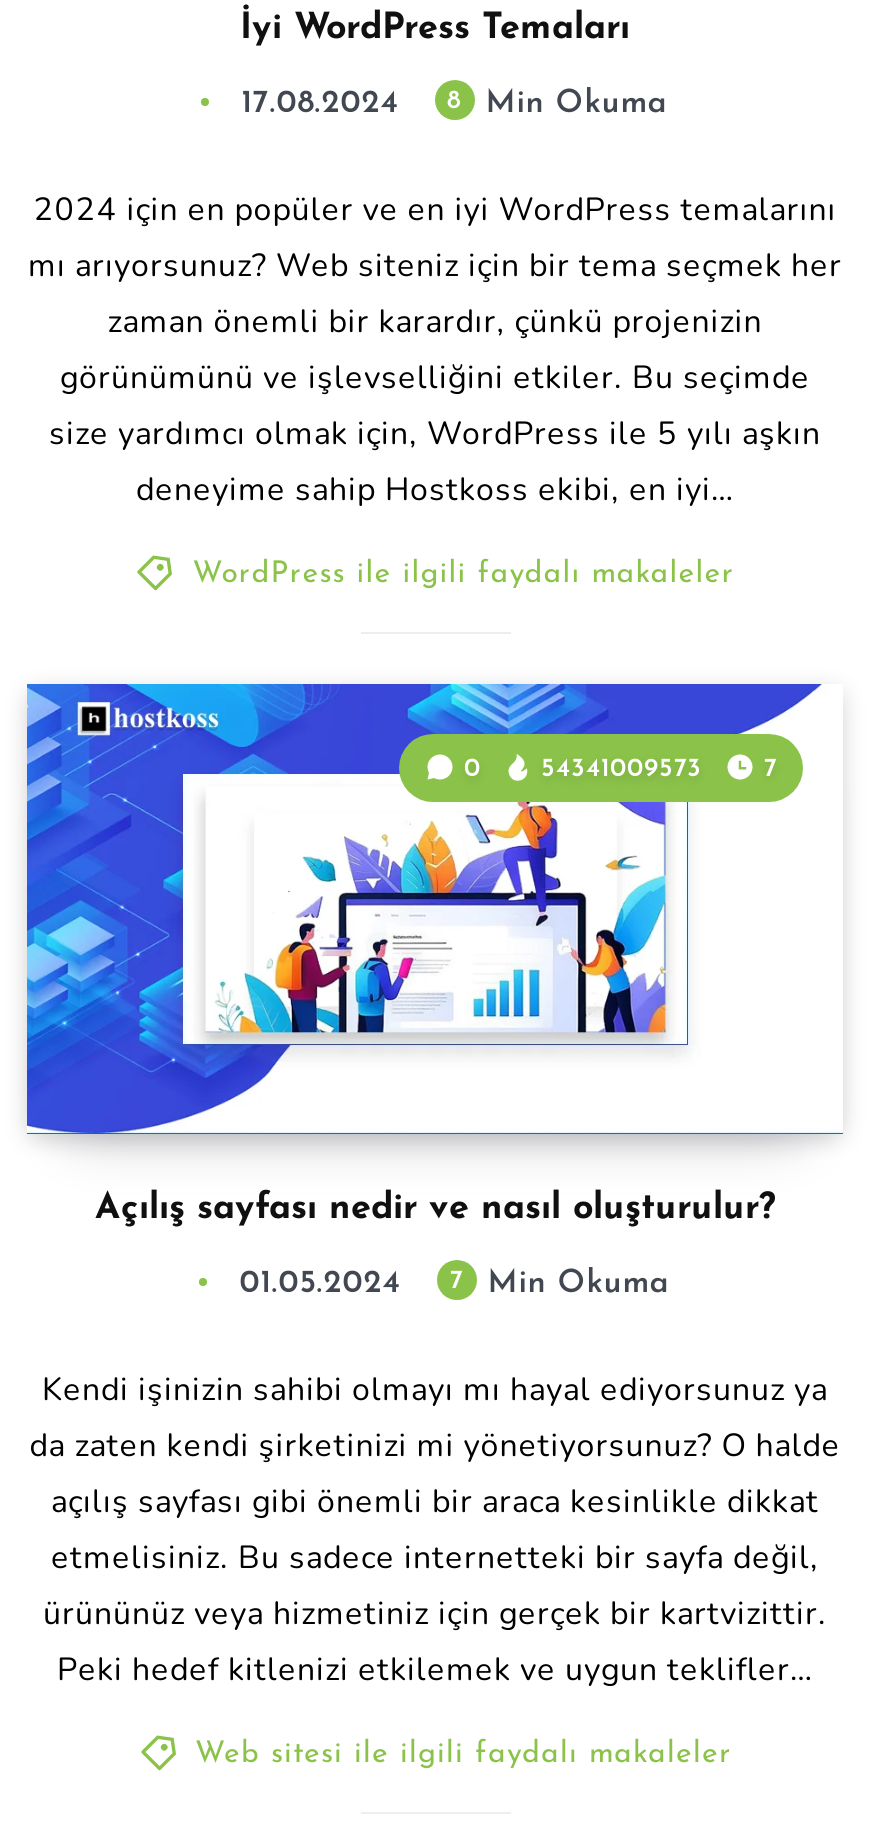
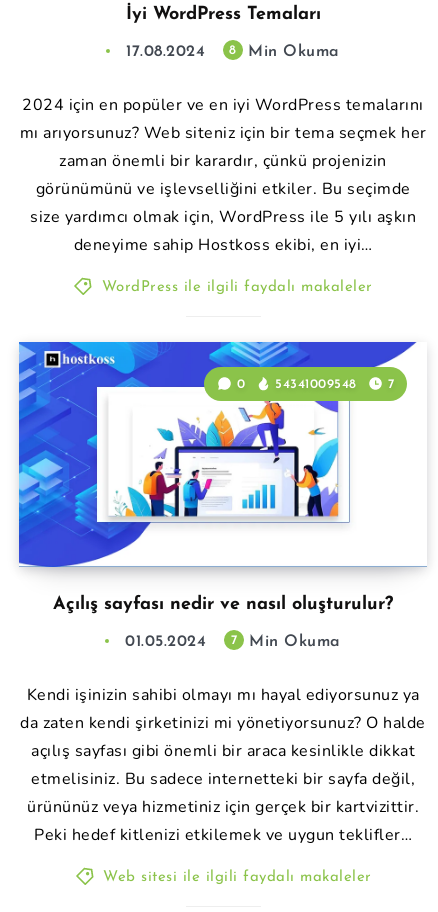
- 0 54341009573
+ 0 54341009548
